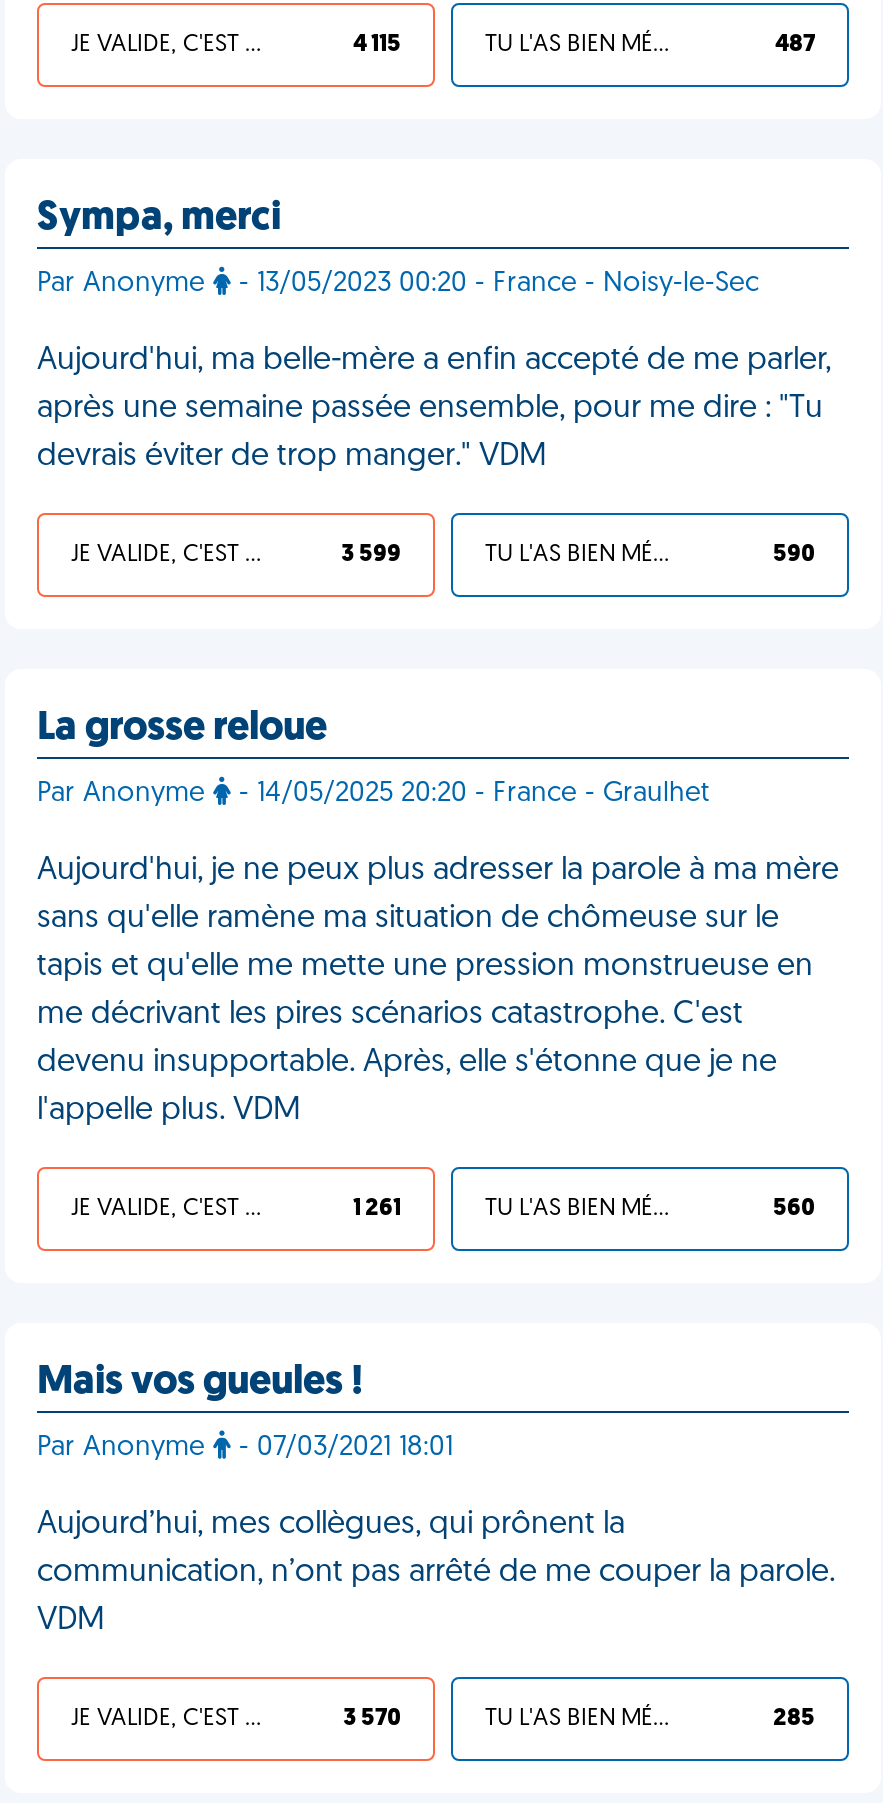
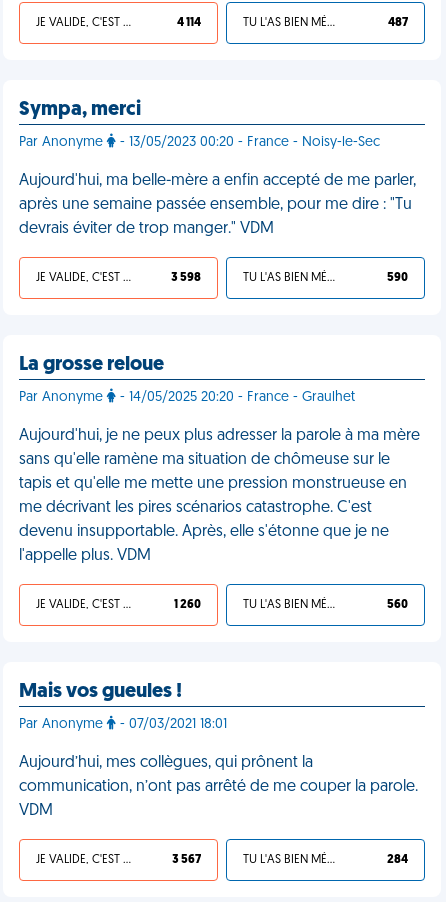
- 4 115
+ 4 114

- 3 599
+ 3 598

- 1 261
+ 1 260

- 3 570
+ 3 567

- 285
+ 284
